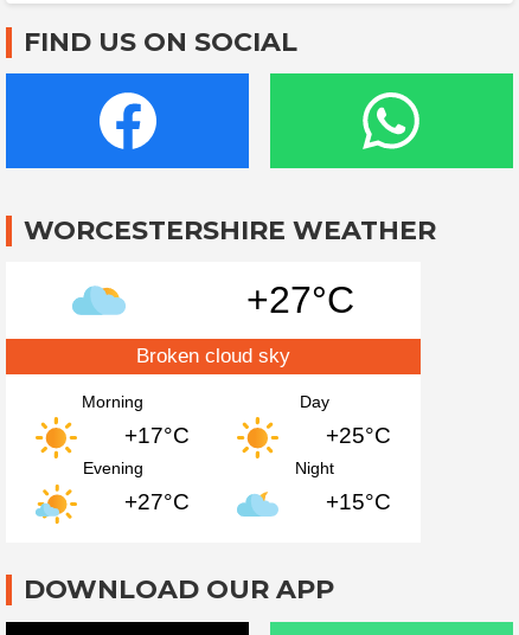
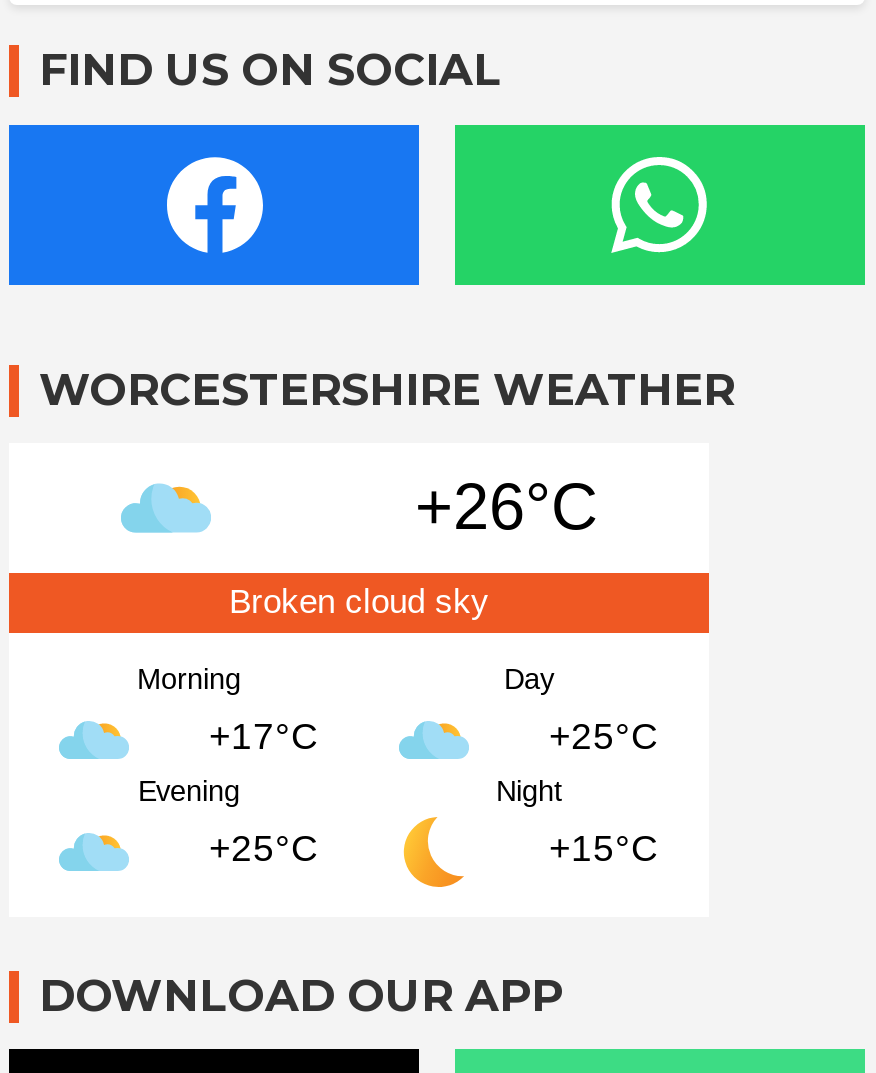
- +27°C
+ +26°C

- [image]
+ [image]

- [image]
+ [image]

- [image]
- +27°C
+ [image]
+ +25°C

- [image]
+ [image]
